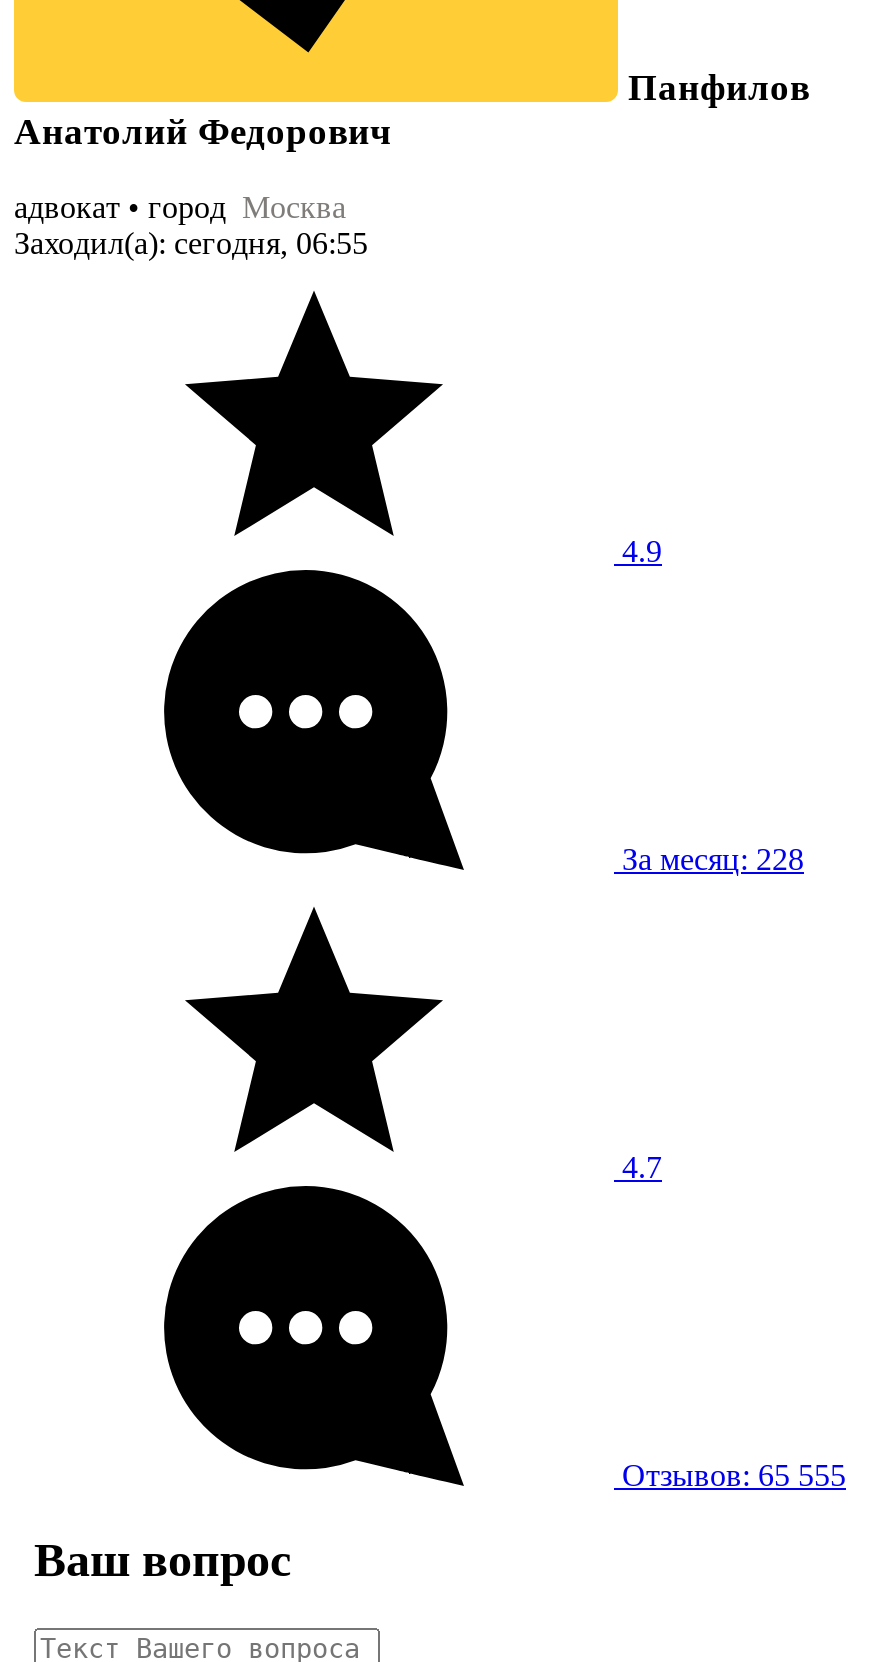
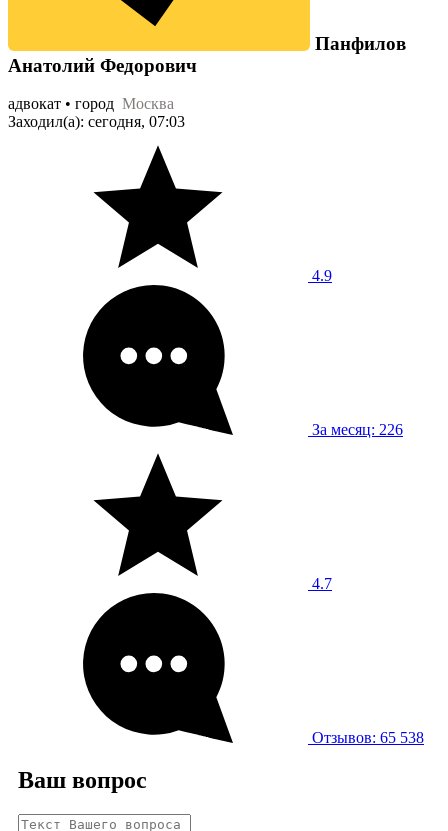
- Заходил(а): сегодня, 06:55
+ Заходил(а): сегодня, 07:03

- За месяц: 228
+ За месяц: 226

- Отзывов: 65 555
+ Отзывов: 65 538
